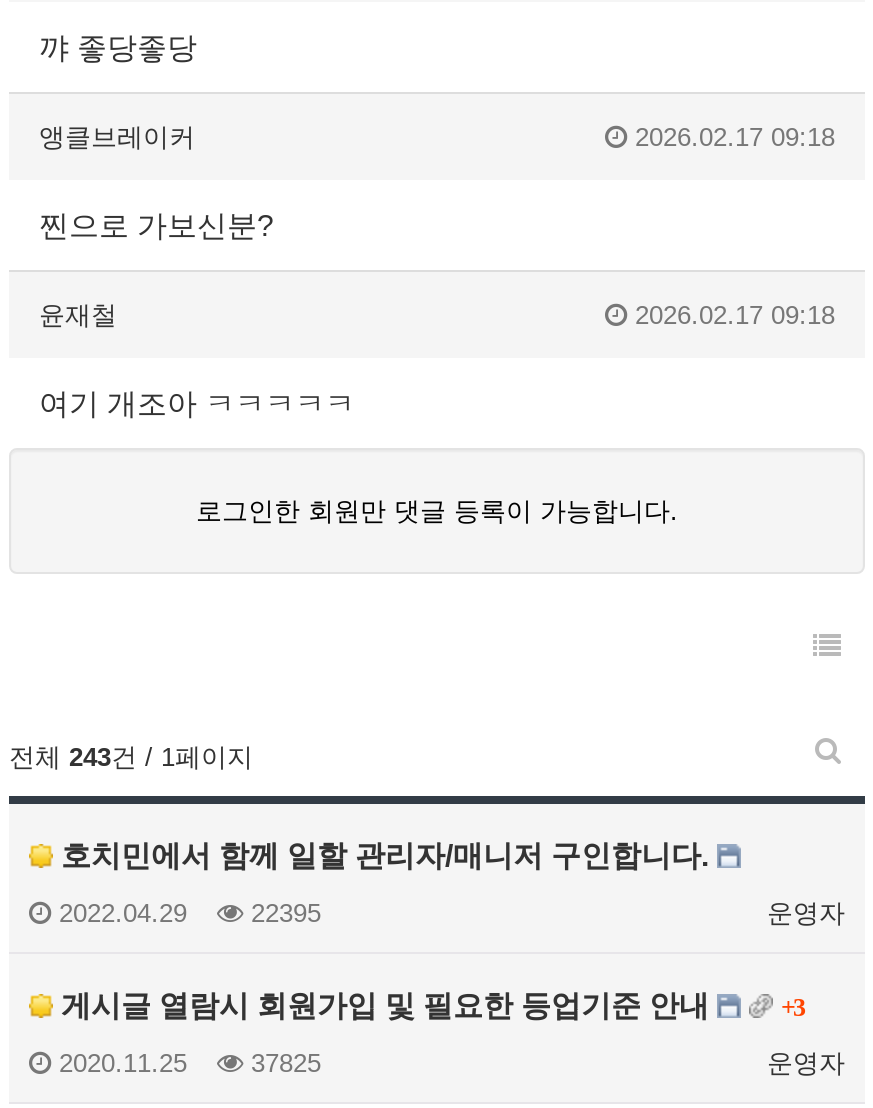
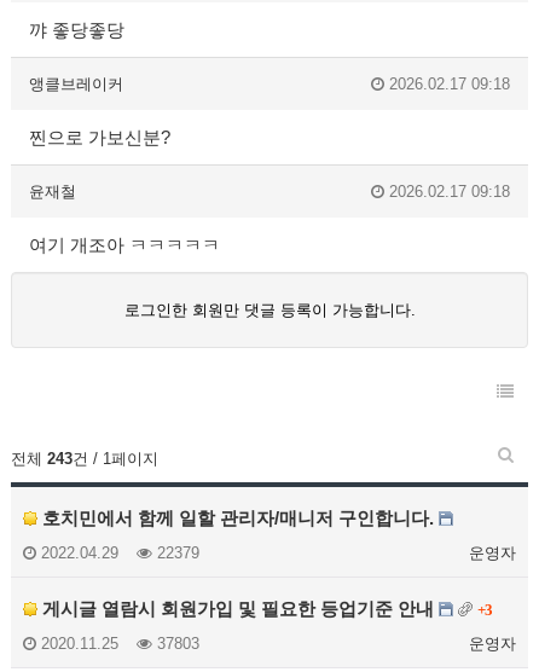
- 22395
+ 22379

- 37825
+ 37803
